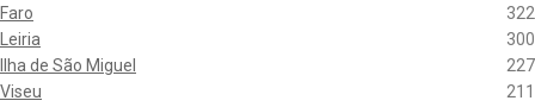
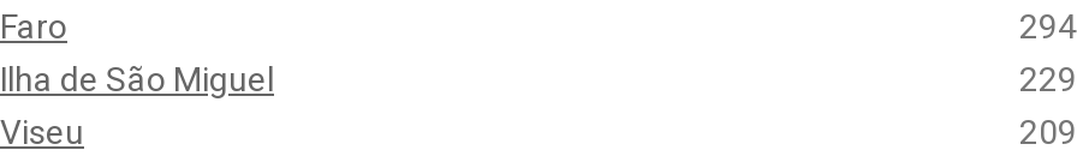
- 322
- Leiria
- 300
+ 294

- 227
+ 229

- 211
+ 209
